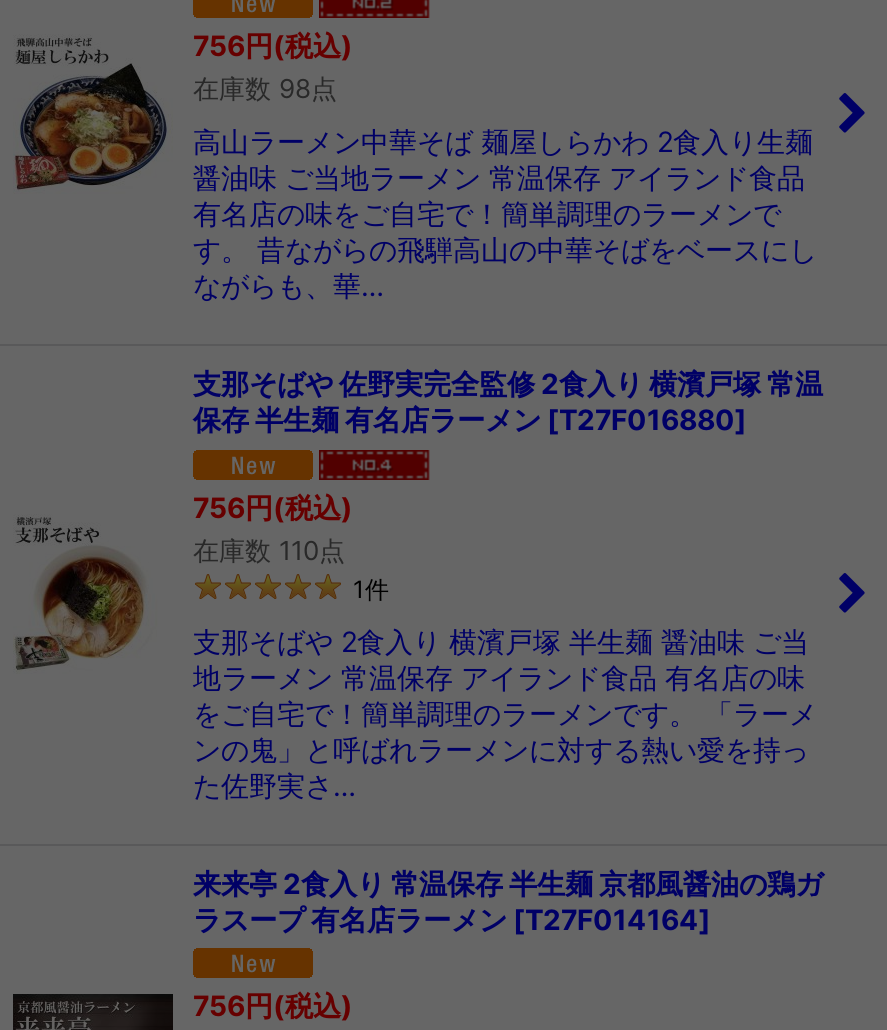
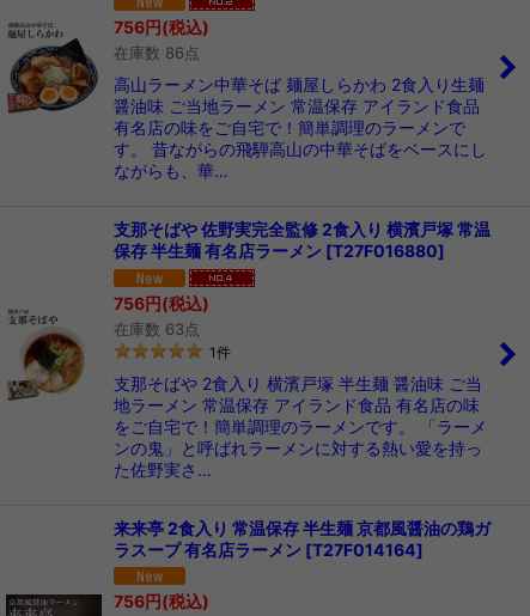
- 在庫数 98点
+ 在庫数 86点

- 在庫数 110点
+ 在庫数 63点
